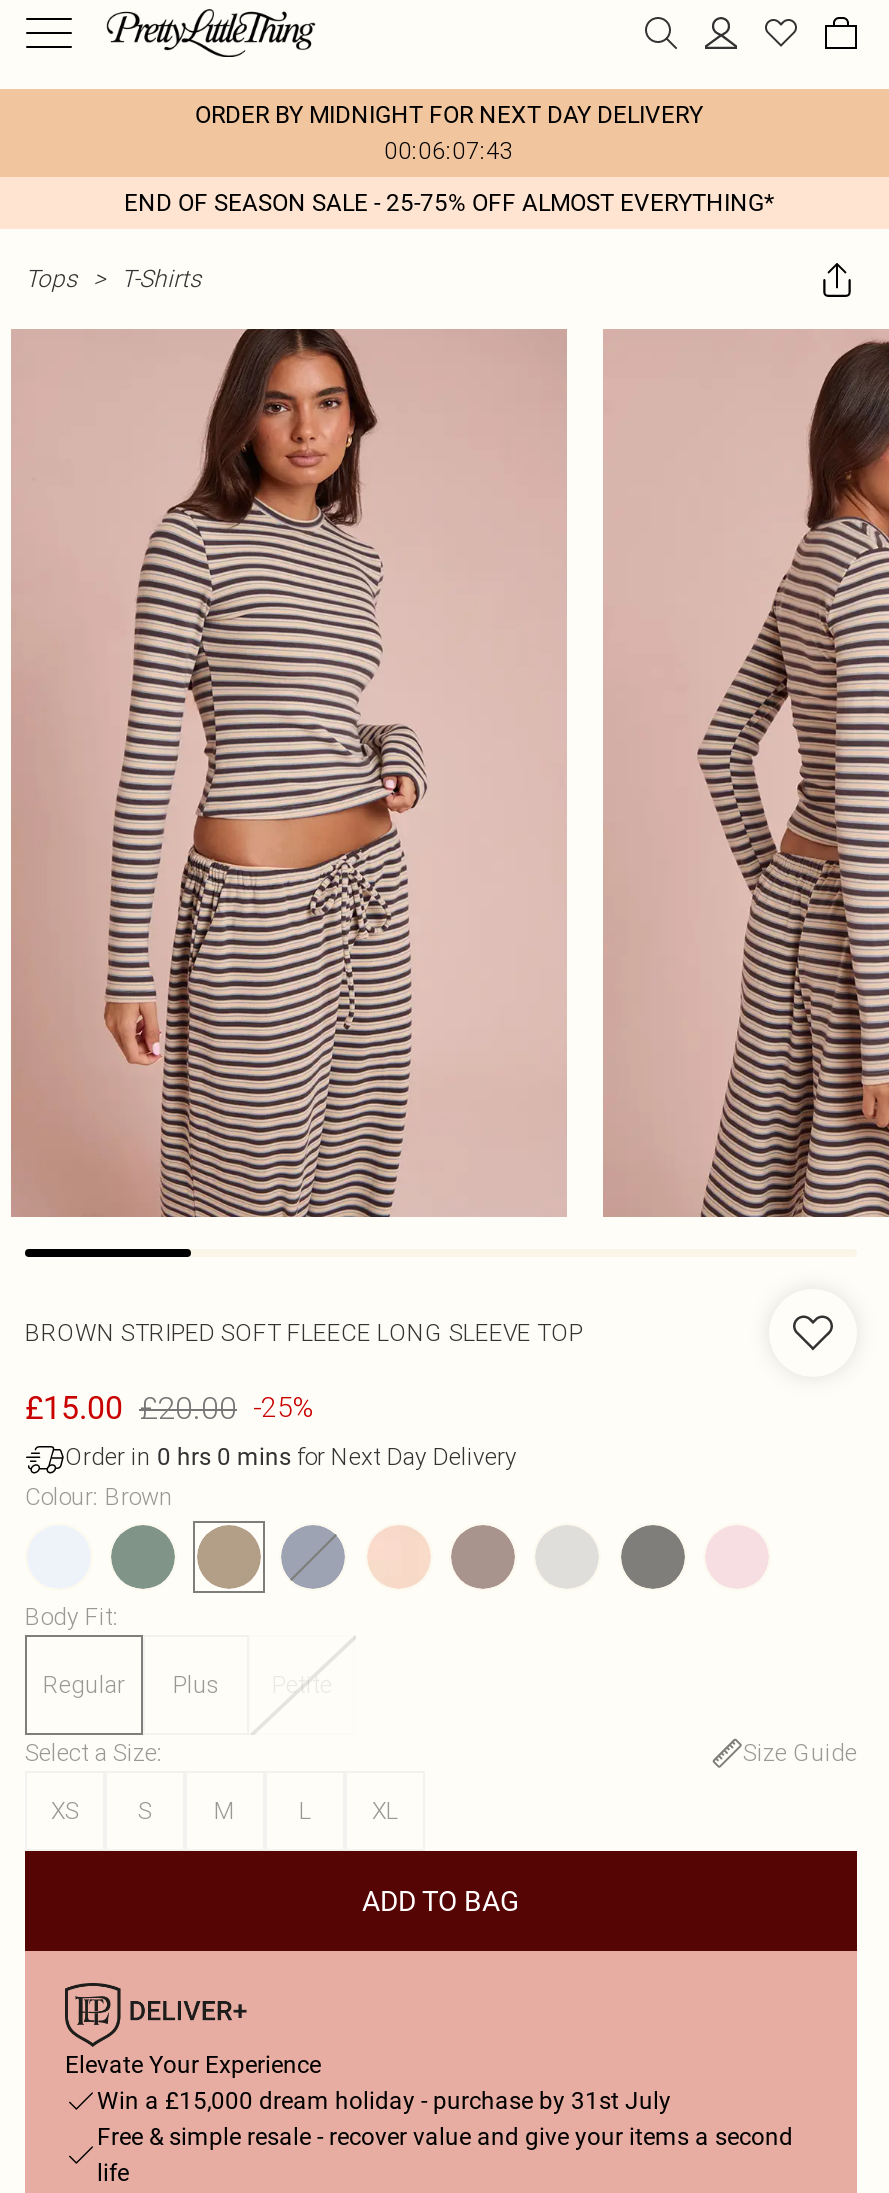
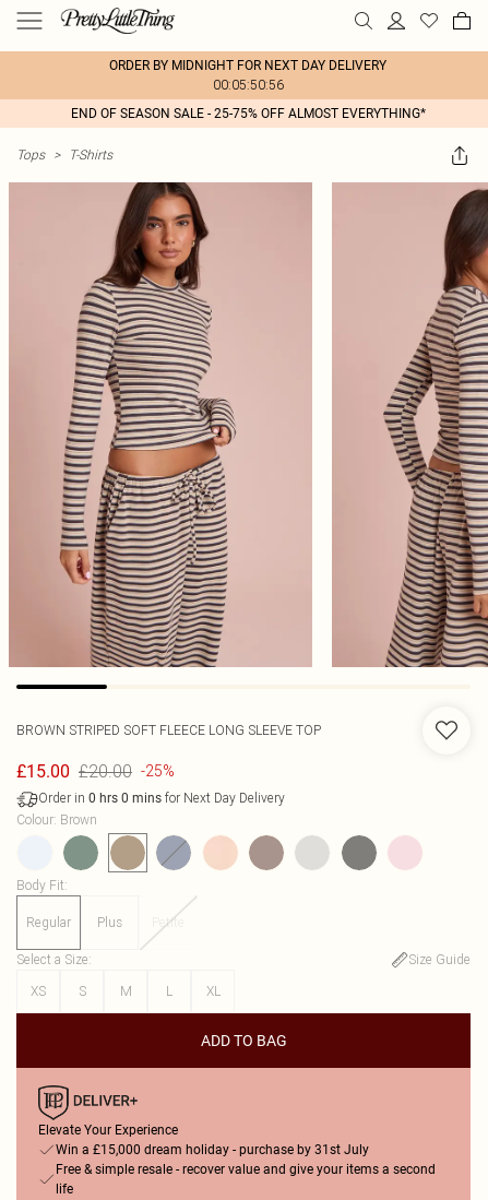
- 00:06:07:43
+ 00:05:50:56
